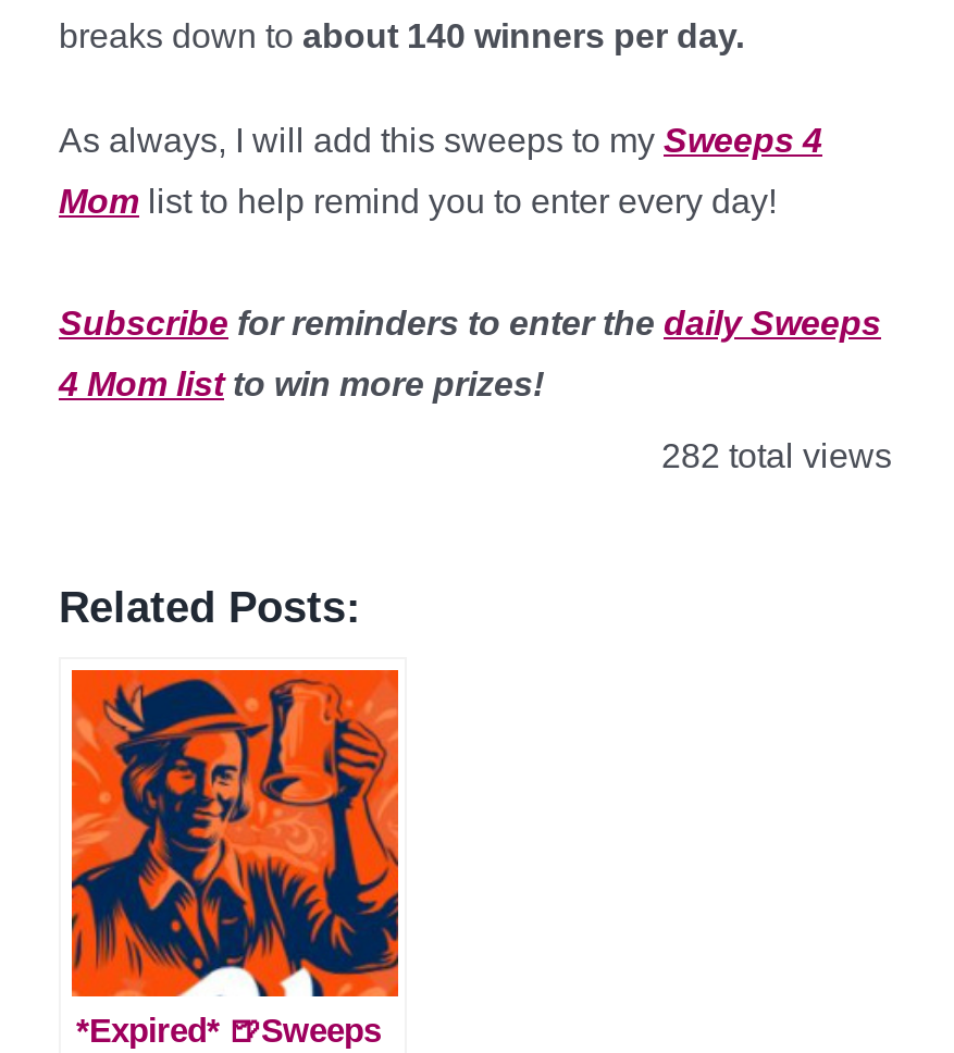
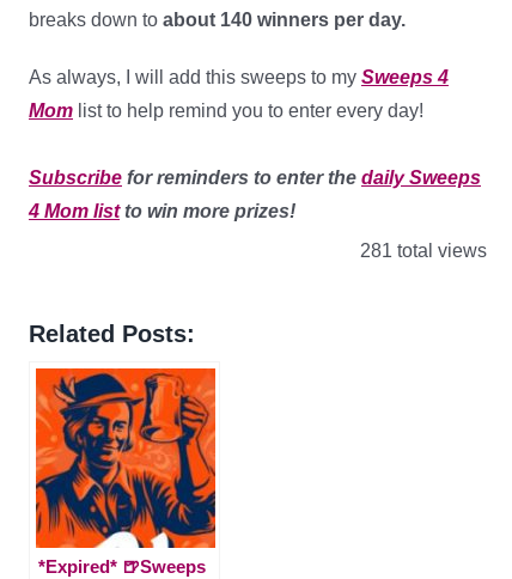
- 282 total views
+ 281 total views
